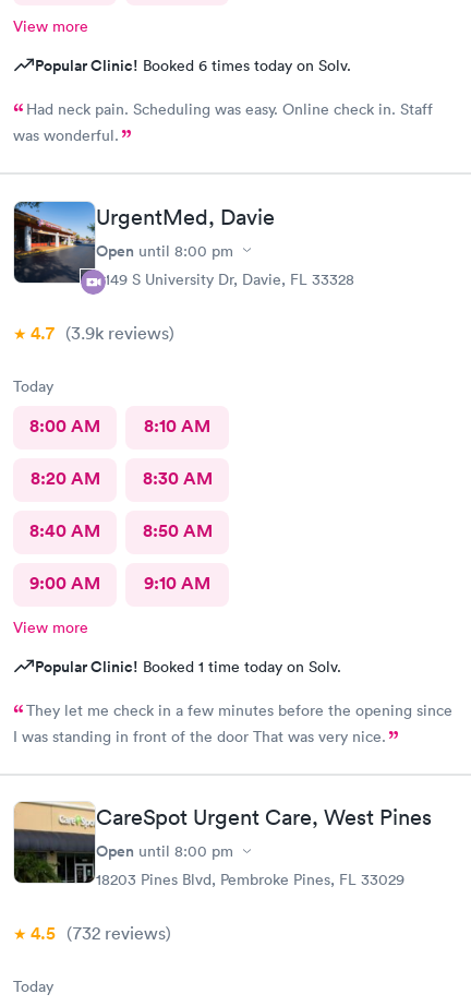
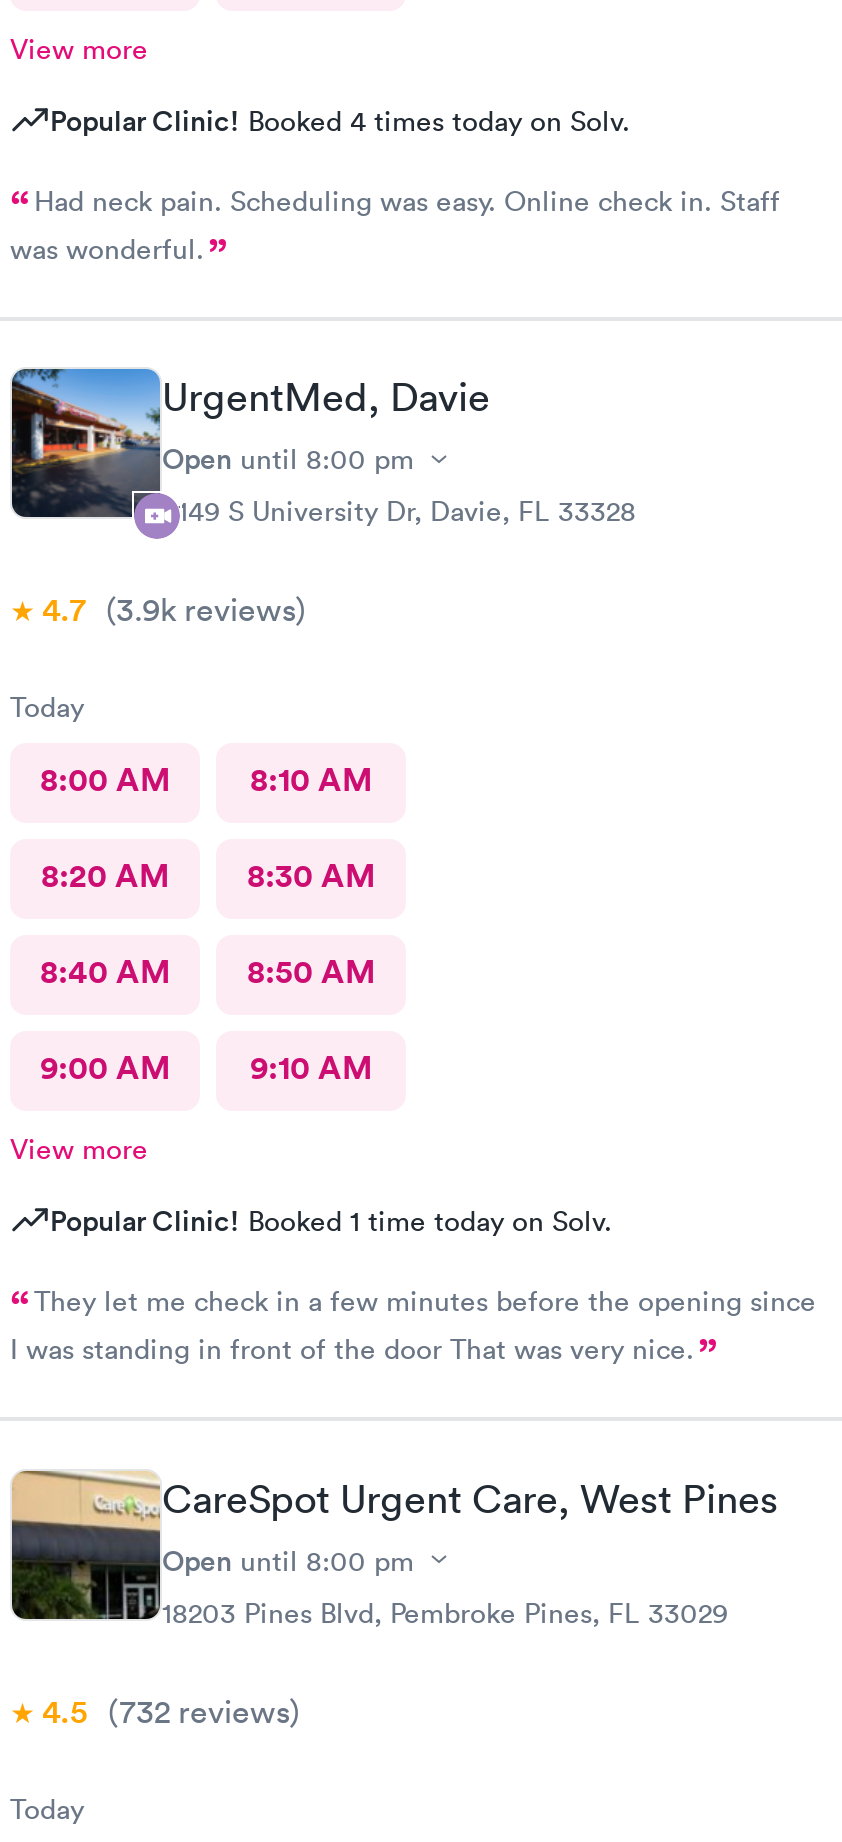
- Popular Clinic! Booked 6 times today on Solv.
+ Popular Clinic! Booked 4 times today on Solv.
